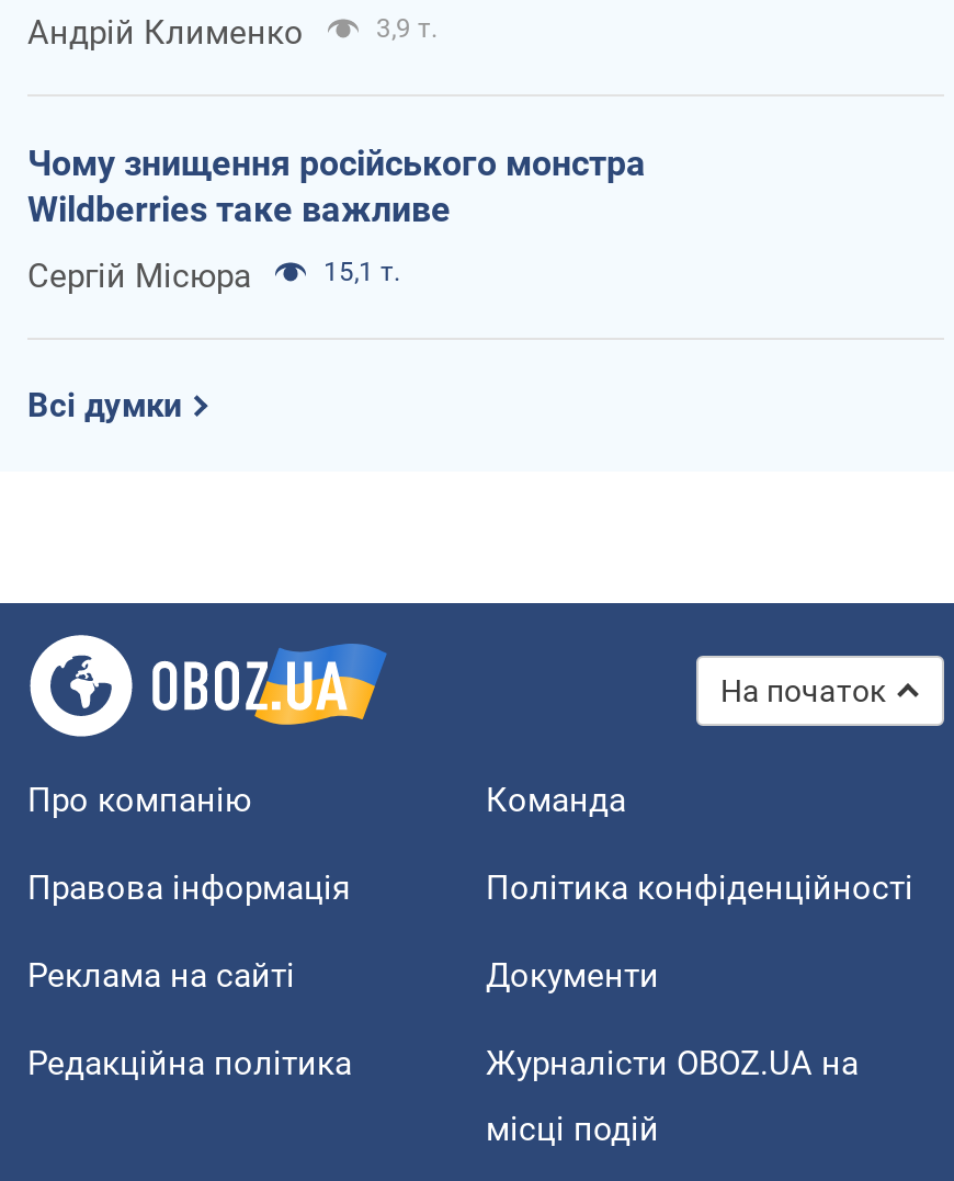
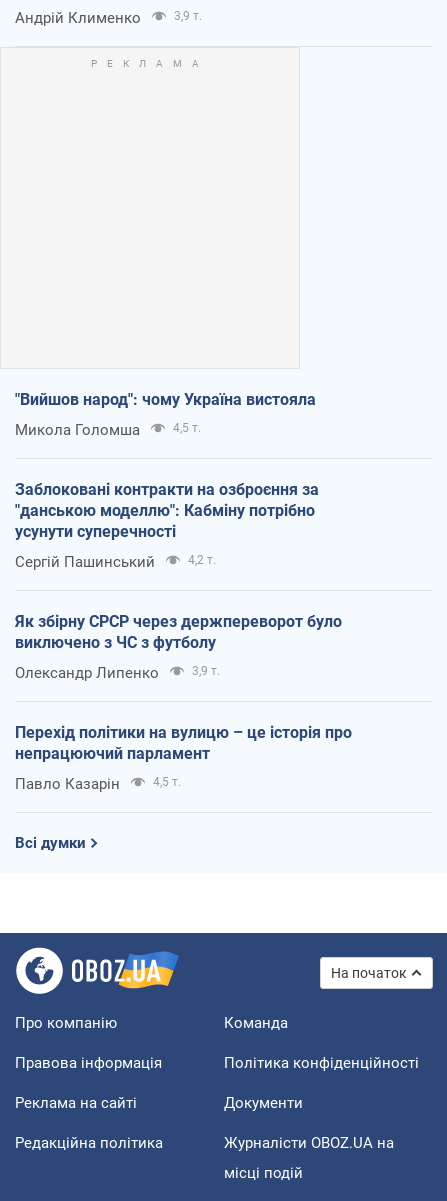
- Чому знищення російського монстра
- Wildberries таке важливе
- Сергій Місюра
- 15,1 т.
+ "Вийшов народ": чому Україна вистояла
+ Микола Голомша
+ 4,5 т.
+ Заблоковані контракти на озброєння за
+ "данською моделлю": Кабміну потрібно
+ усунути суперечності
+ Сергій Пашинський
+ 4,2 т.
+ Як збірну СРСР через держпереворот було
+ виключено з ЧС з футболу
+ Олександр Липенко
+ 3,9 т.
+ Перехід політики на вулицю – це історія про
+ непрацюючий парламент
+ Павло Казарін
+ 4,5 т.
